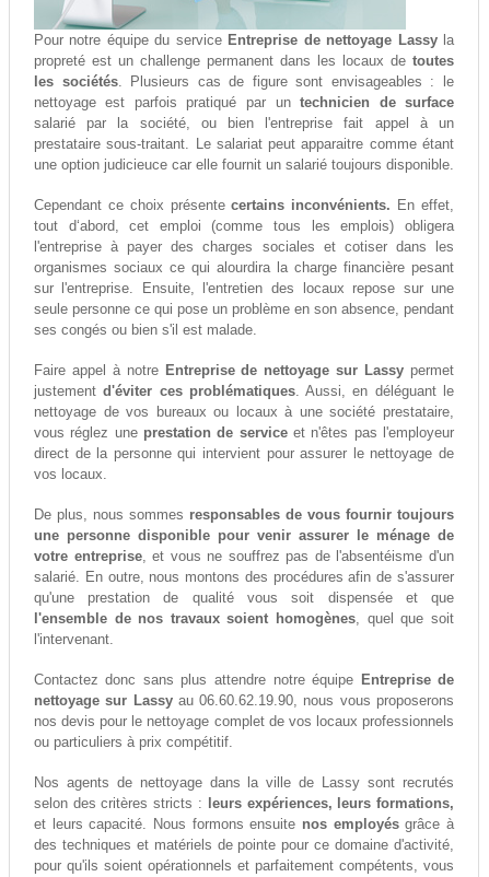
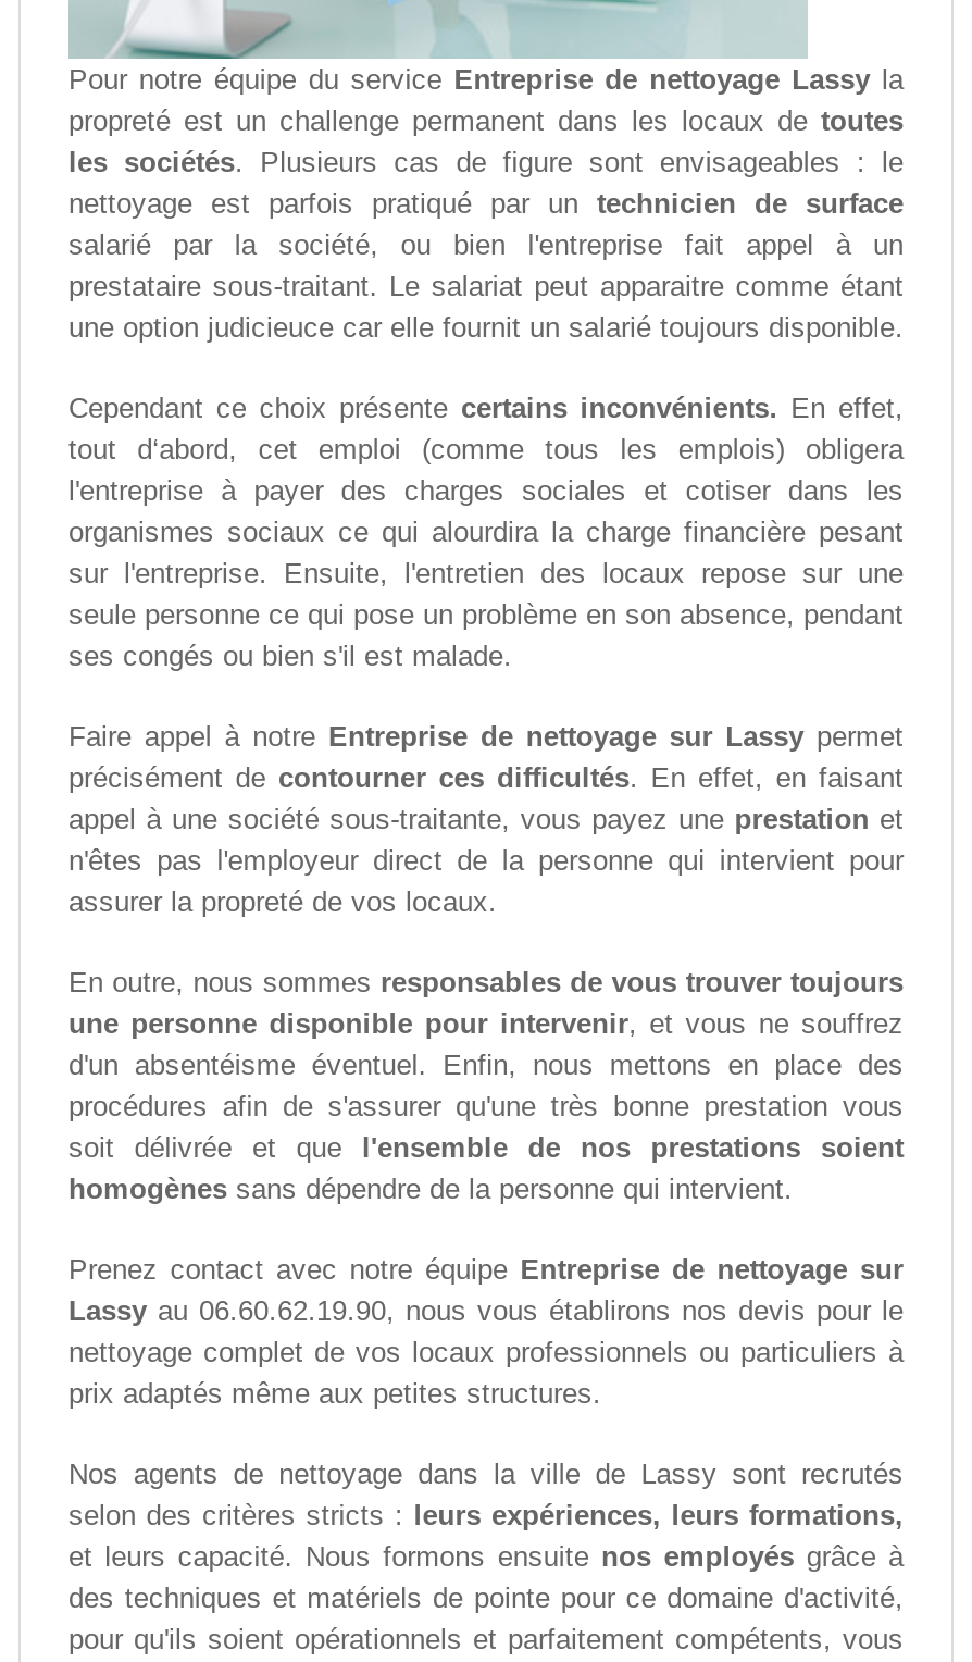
- justement d'éviter ces problématiques. Aussi, en déléguant le
- nettoyage de vos bureaux ou locaux à une société prestataire,
- vous réglez une prestation de service et n'êtes pas l'employeur
- direct de la personne qui intervient pour assurer le nettoyage de
- vos locaux.
+ précisément de contourner ces difficultés. En effet, en faisant
+ appel à une société sous-traitante, vous payez une prestation et
+ n'êtes pas l'employeur direct de la personne qui intervient pour
+ assurer la propreté de vos locaux.

- De plus, nous sommes responsables de vous fournir toujours
- une personne disponible pour venir assurer le ménage de
- votre entreprise, et vous ne souffrez pas de l'absentéisme d'un
- salarié. En outre, nous montons des procédures afin de s'assurer
- qu'une prestation de qualité vous soit dispensée et que
- l'ensemble de nos travaux soient homogènes, quel que soit
- l'intervenant.
+ En outre, nous sommes responsables de vous trouver toujours
+ une personne disponible pour intervenir, et vous ne souffrez
+ d'un absentéisme éventuel. Enfin, nous mettons en place des
+ procédures afin de s'assurer qu'une très bonne prestation vous
+ soit délivrée et que l'ensemble de nos prestations soient
+ homogènes sans dépendre de la personne qui intervient.

- Contactez donc sans plus attendre notre équipe Entreprise de
- nettoyage sur Lassy au 06.60.62.19.90, nous vous proposerons
- nos devis pour le nettoyage complet de vos locaux professionnels
- ou particuliers à prix compétitif.
+ Prenez contact avec notre équipe Entreprise de nettoyage sur
+ Lassy au 06.60.62.19.90, nous vous établirons nos devis pour le
+ nettoyage complet de vos locaux professionnels ou particuliers à
+ prix adaptés même aux petites structures.
